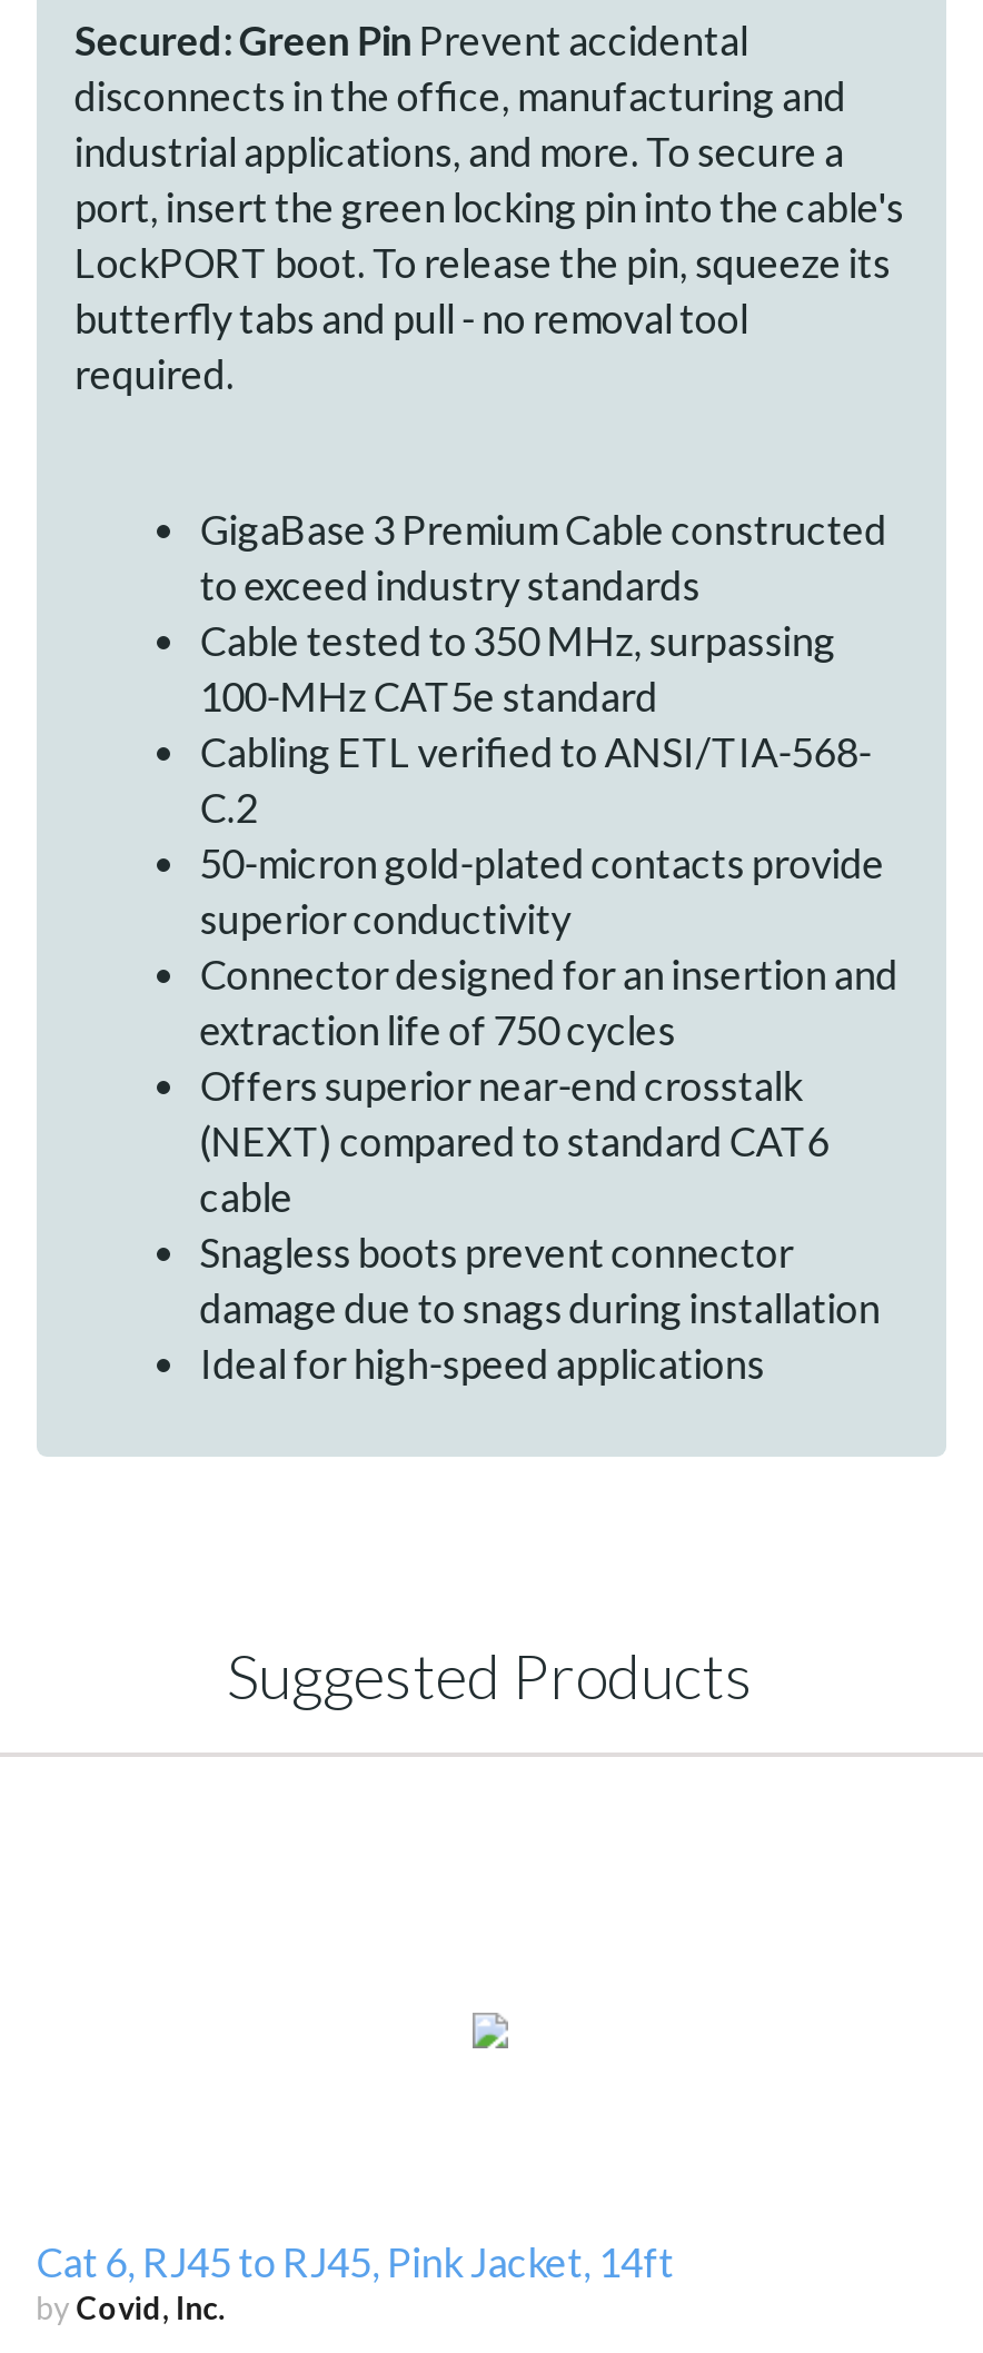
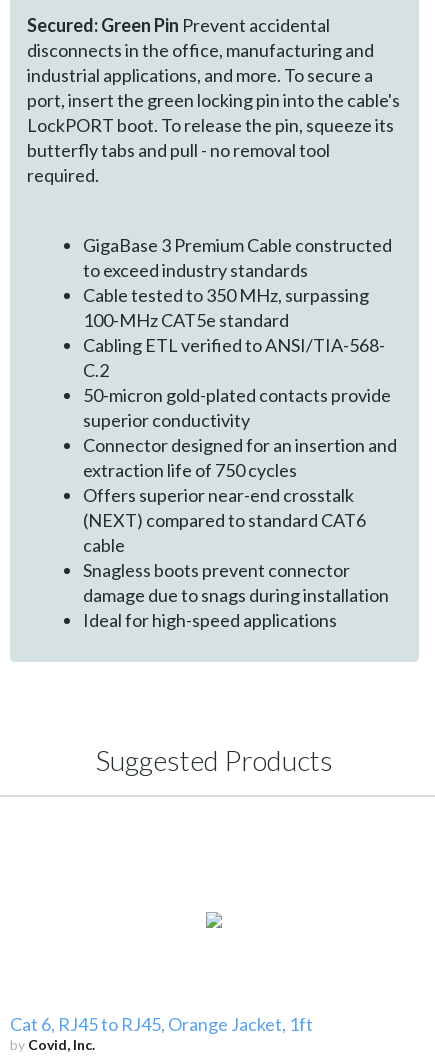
- Cat 6, RJ45 to RJ45, Pink Jacket, 14ft
+ Cat 6, RJ45 to RJ45, Orange Jacket, 1ft
